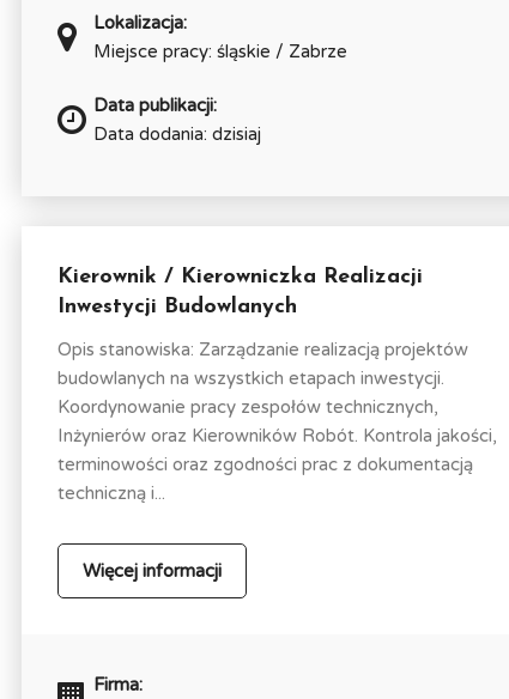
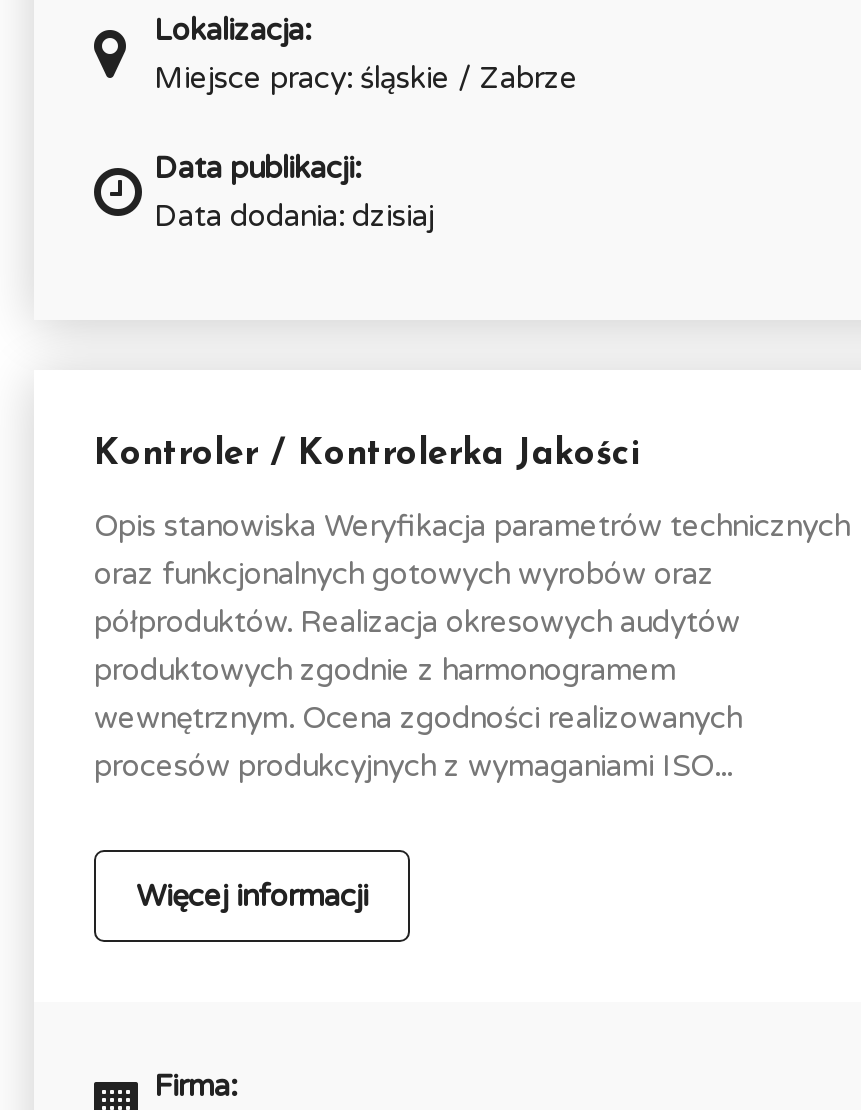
- Kierownik / Kierowniczka Realizacji
- Inwestycji Budowlanych
+ Kontroler / Kontrolerka Jakości

- Opis stanowiska: Zarządzanie realizacją projektów
- budowlanych na wszystkich etapach inwestycji.
- Koordynowanie pracy zespołów technicznych,
- Inżynierów oraz Kierowników Robót. Kontrola jakości,
- terminowości oraz zgodności prac z dokumentacją
- techniczną i...
+ Opis stanowiska Weryfikacja parametrów technicznych
+ oraz funkcjonalnych gotowych wyrobów oraz
+ półproduktów. Realizacja okresowych audytów
+ produktowych zgodnie z harmonogramem
+ wewnętrznym. Ocena zgodności realizowanych
+ procesów produkcyjnych z wymaganiami ISO...
